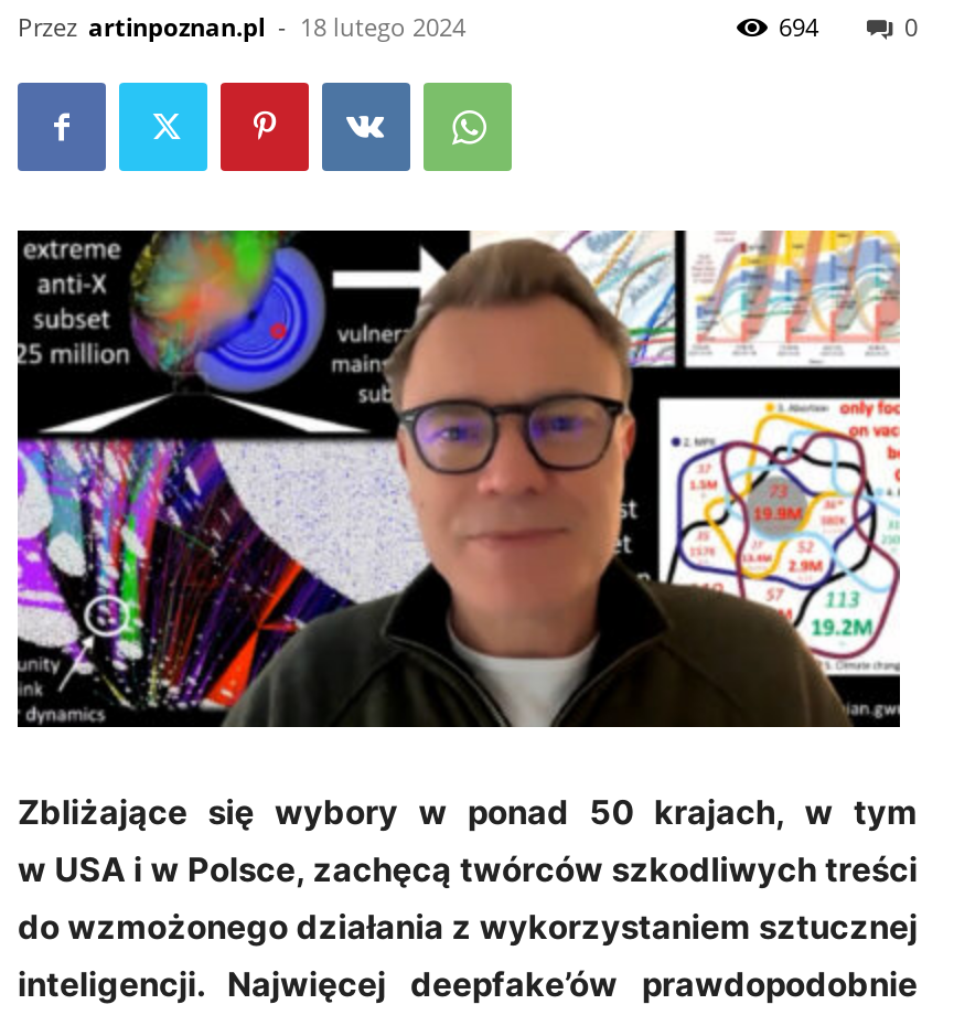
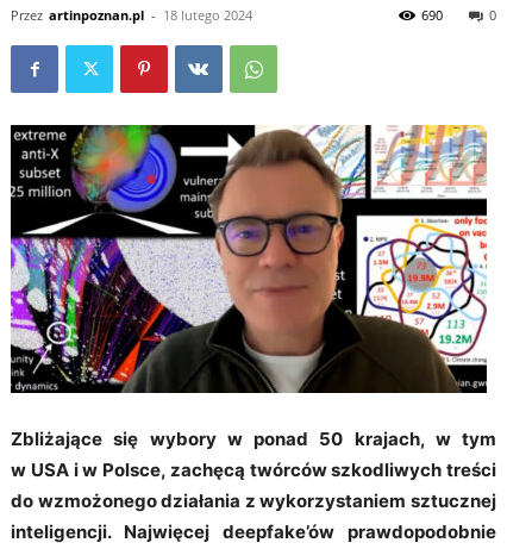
- 694
+ 690
